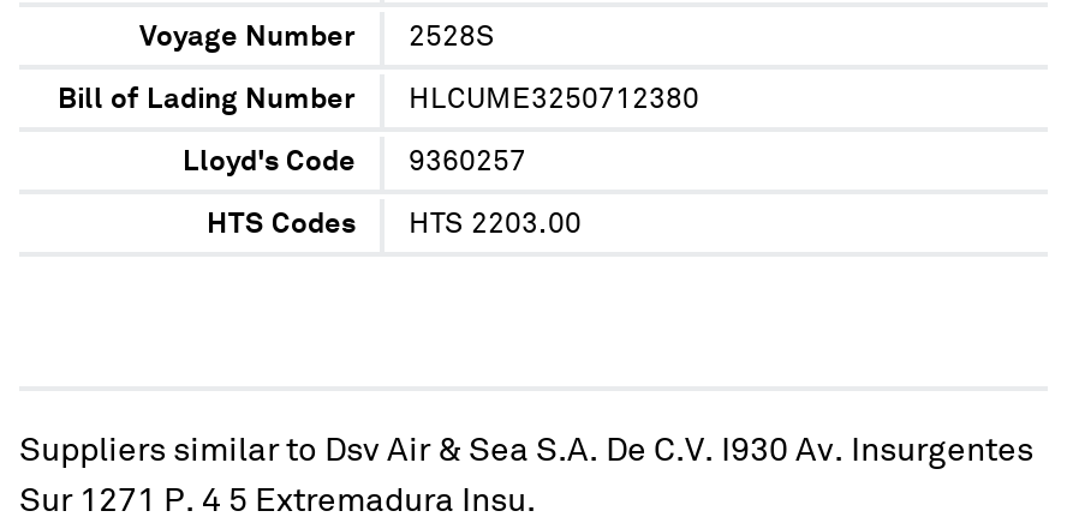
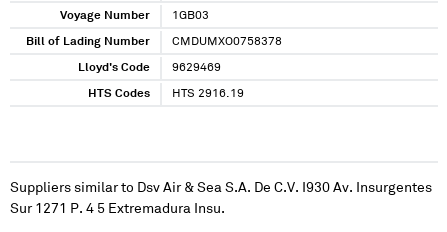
- Voyage Number 2528S
+ Voyage Number 1GB03

- Bill of Lading Number HLCUME3250712380
+ Bill of Lading Number CMDUMXO0758378

- Lloyd's Code 9360257
+ Lloyd's Code 9629469

- HTS Codes HTS 2203.00
+ HTS Codes HTS 2916.19
